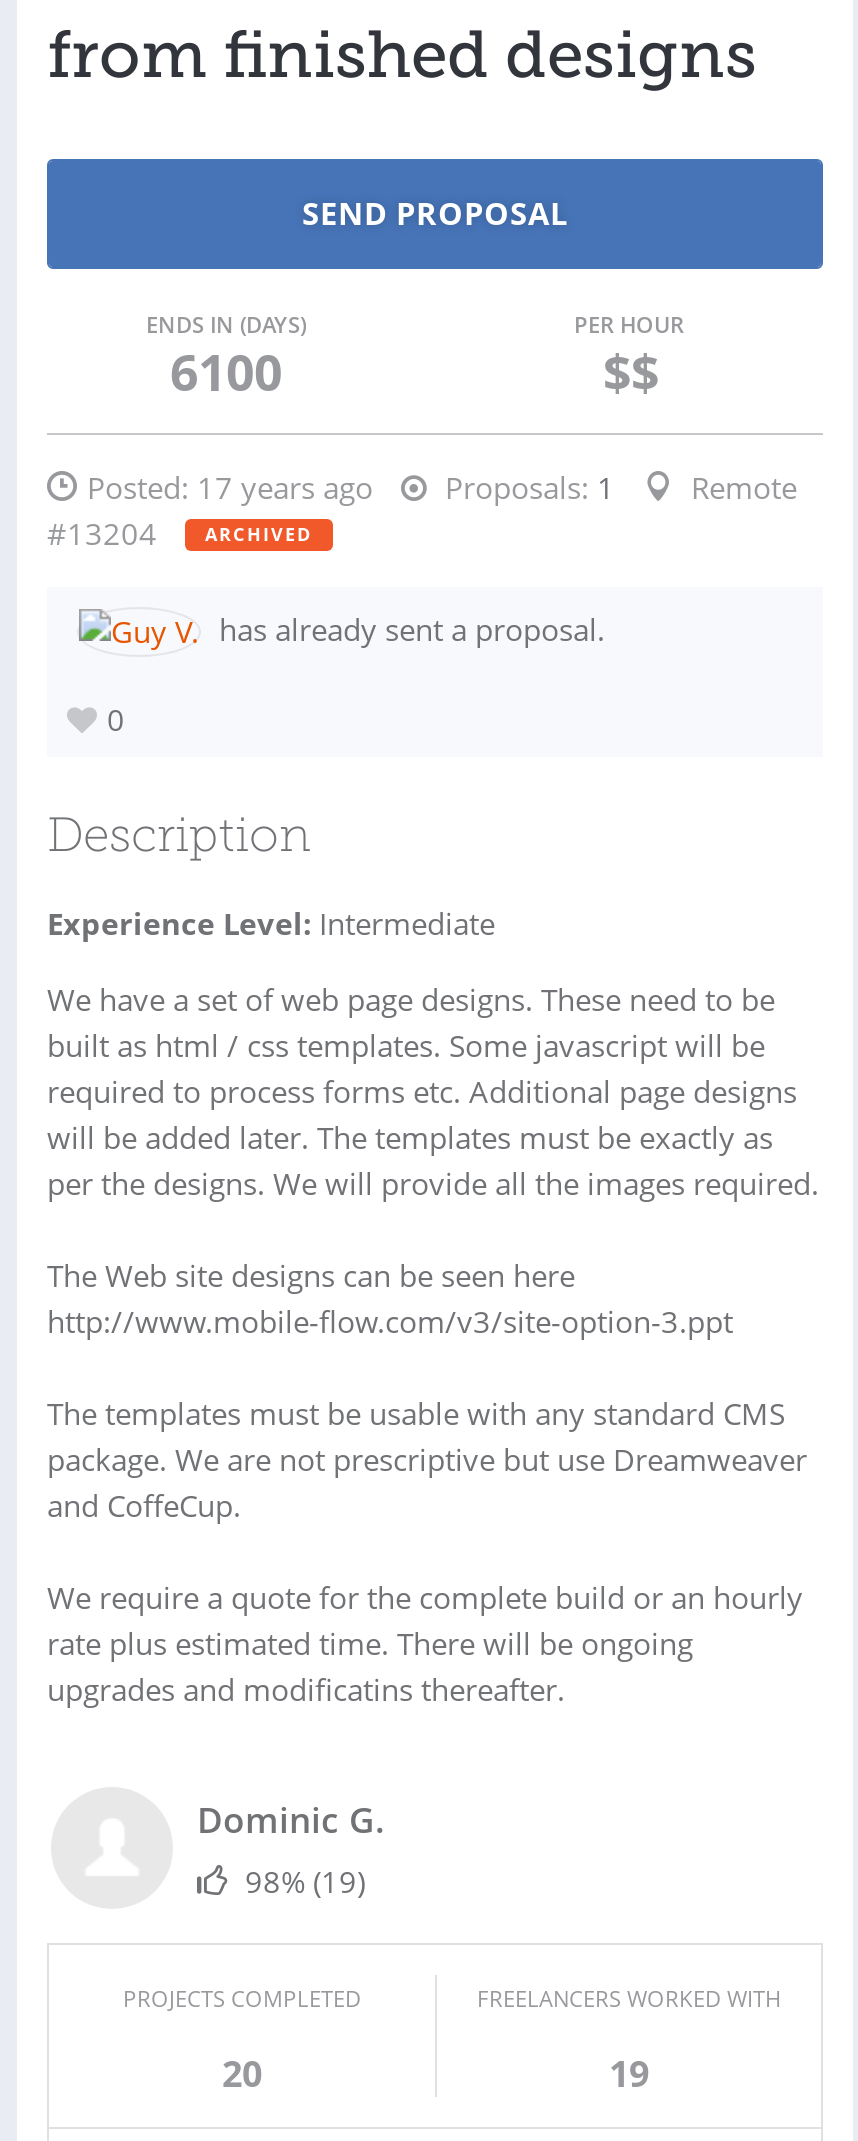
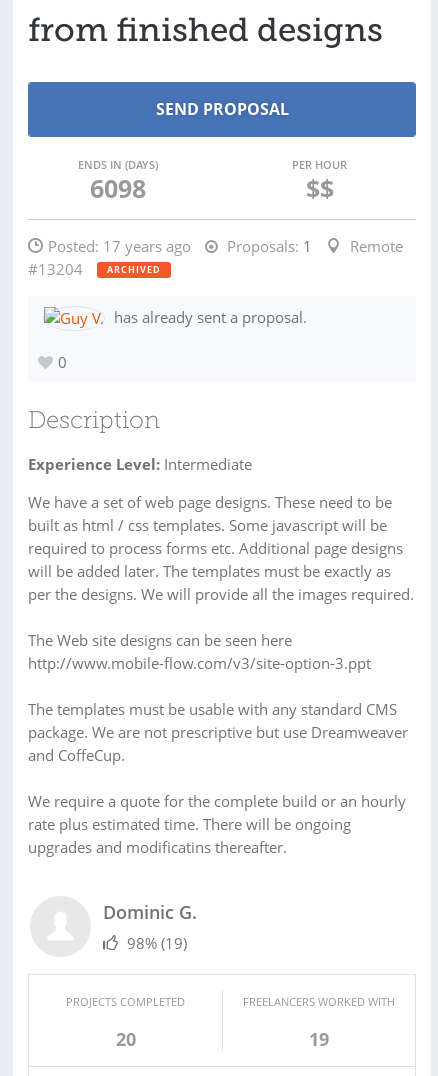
- 6100
+ 6098
